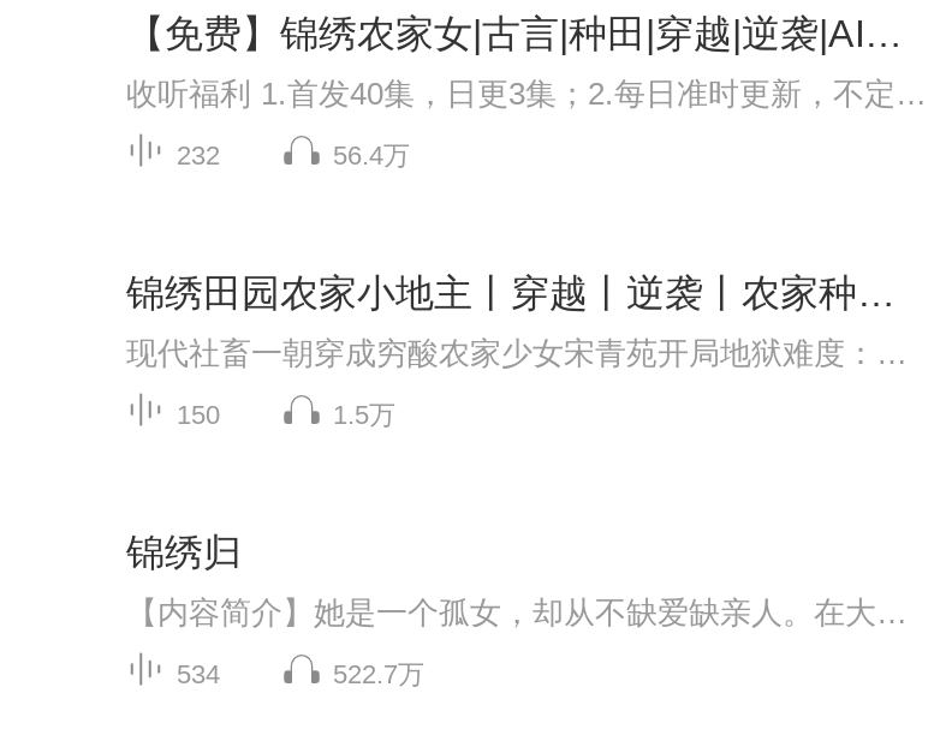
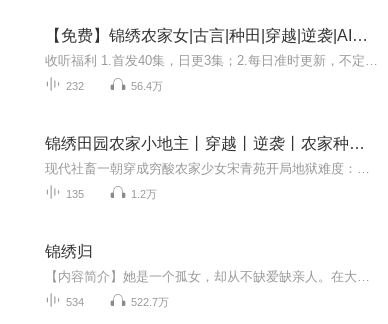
- 150
+ 135

- 1.5万
+ 1.2万
